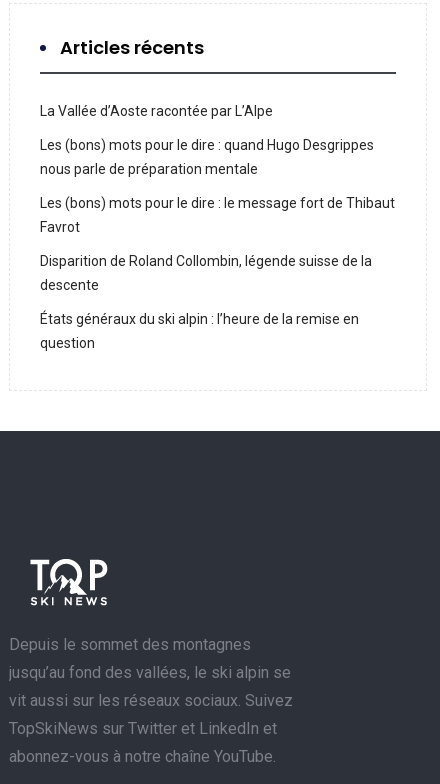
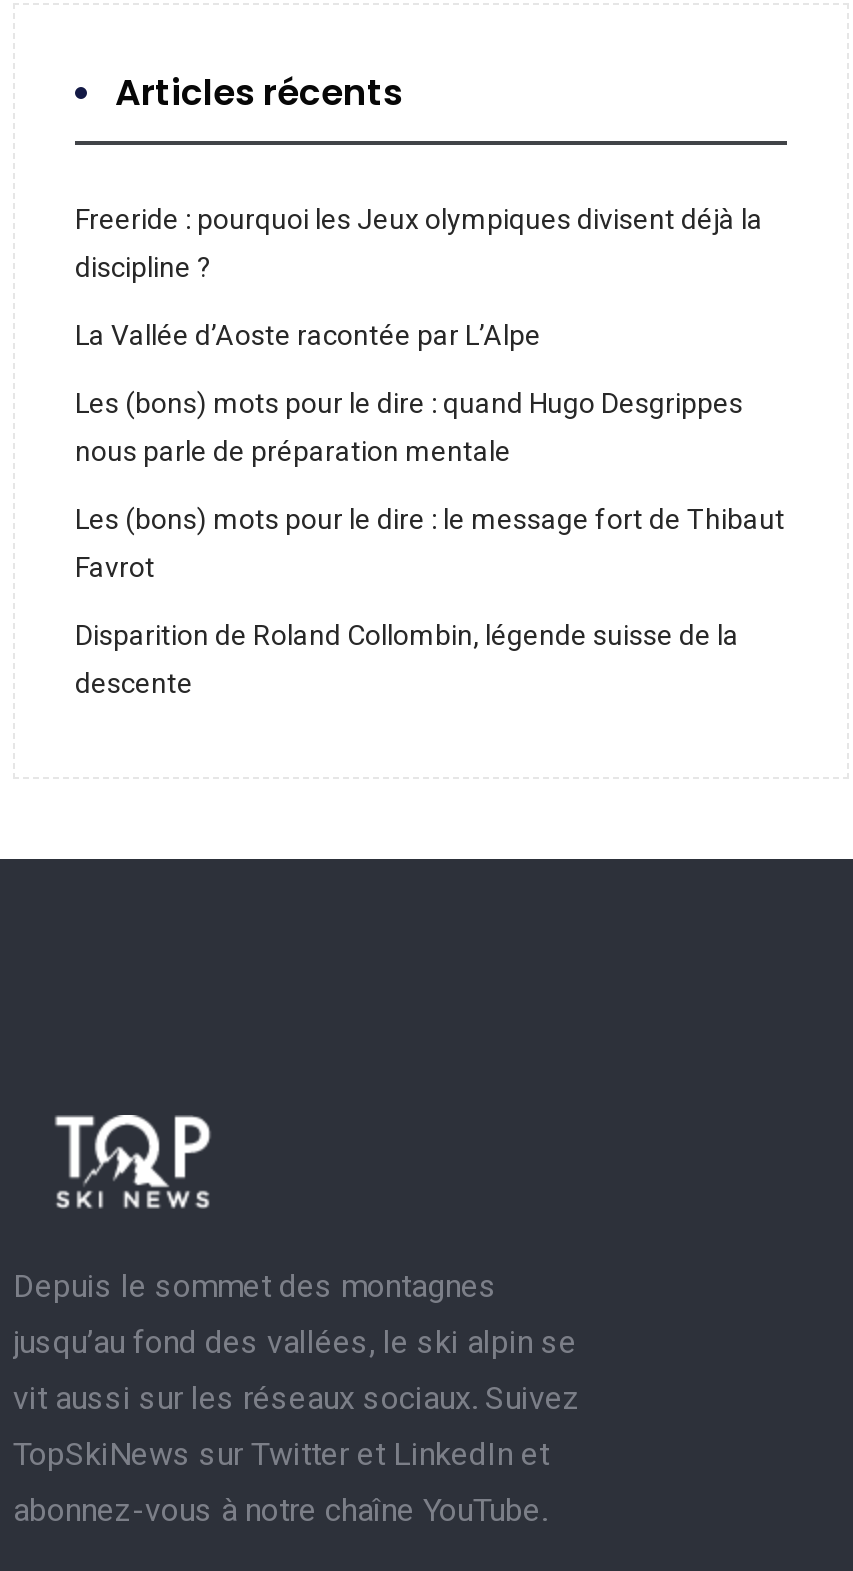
+ Freeride : pourquoi les Jeux olympiques divisent déjà la
+ discipline ?

moved down: La Vallée d’Aoste racontée par L’Alpe | Les (bons) mots pour le dire : quand Hugo Desgrippes | nous parle de préparation mentale | Les (bons) mots pour le dire : le message fort de Thibaut | Favrot | Disparition de Roland Collombin, légende suisse de la | descente

- États généraux du ski alpin : l’heure de la remise en
- question
